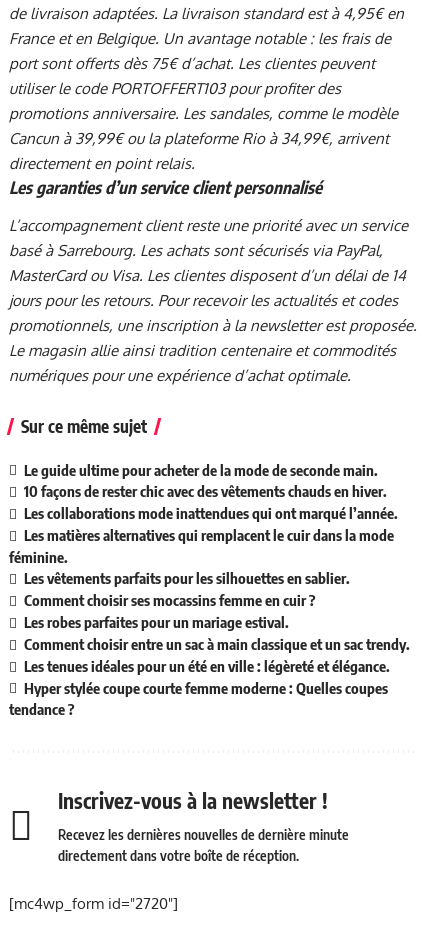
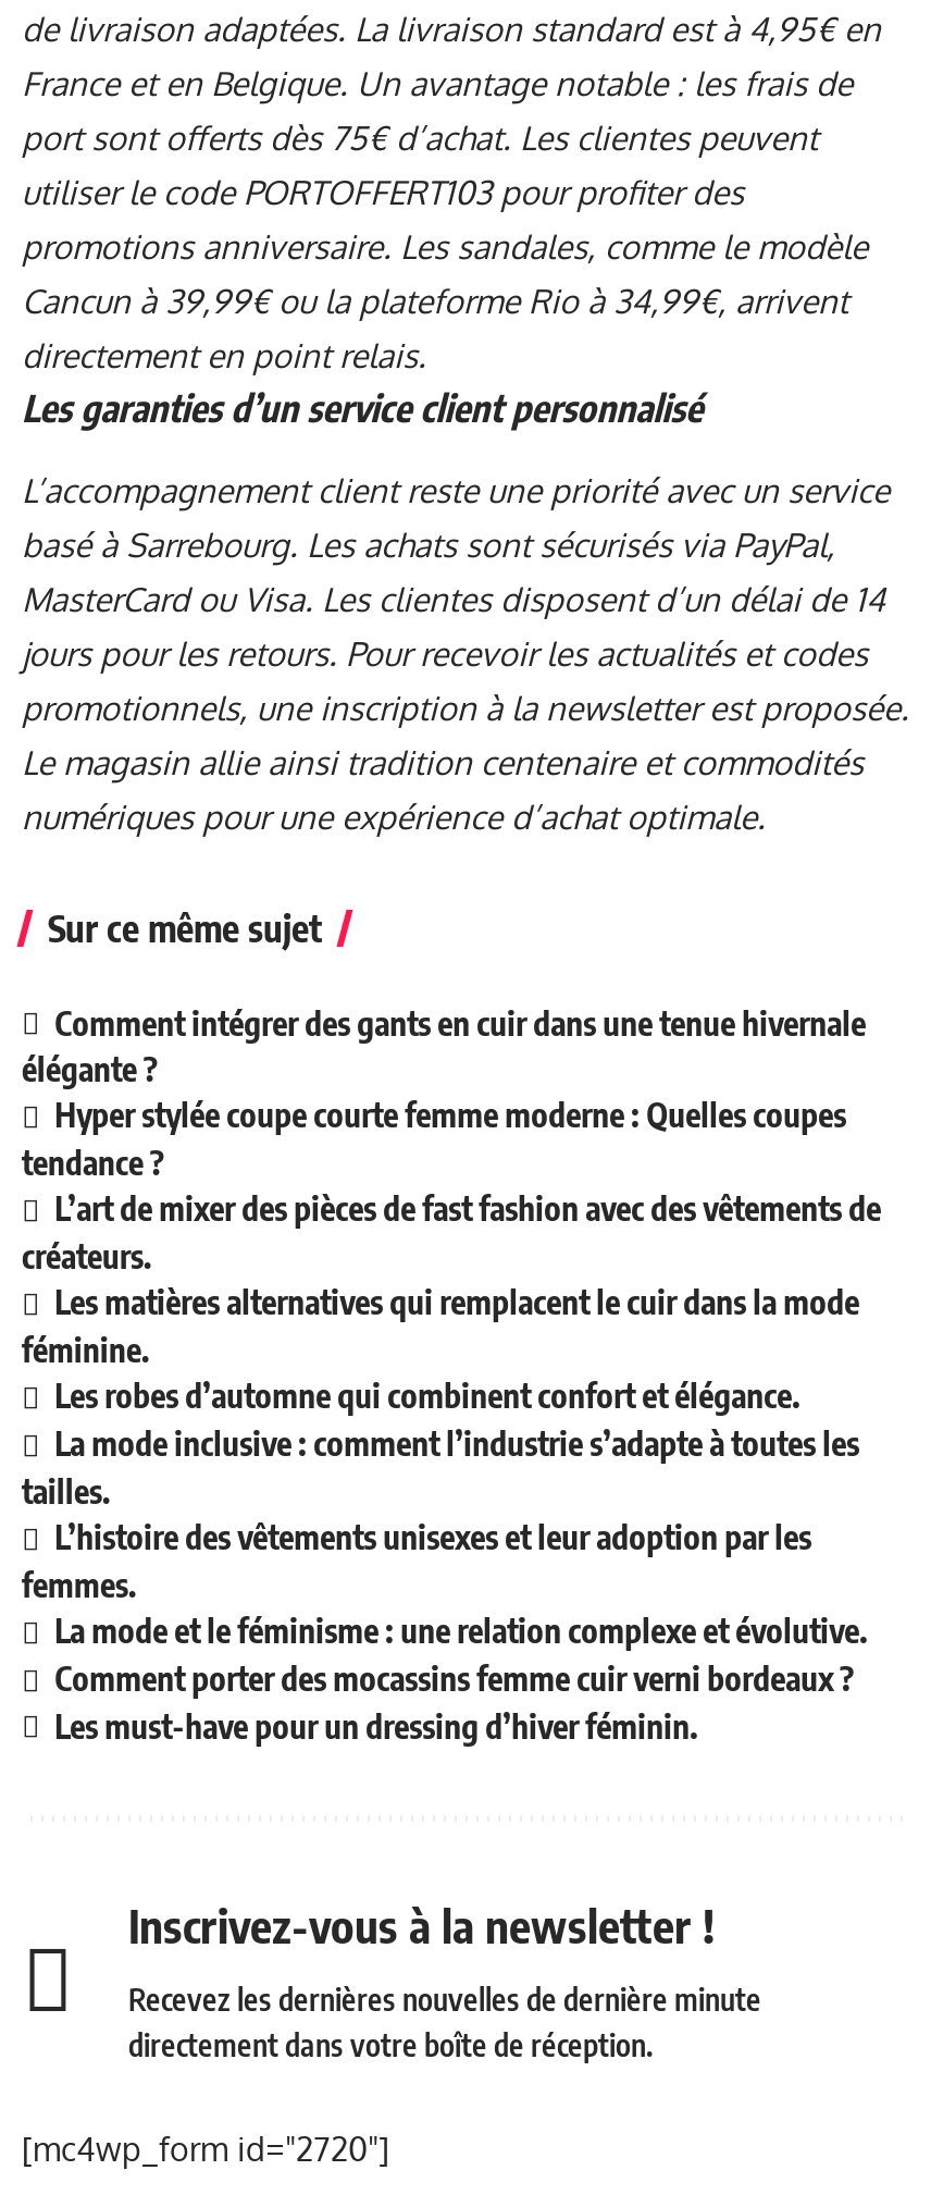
- Le guide ultime pour acheter de la mode de seconde main.
- 10 façons de rester chic avec des vêtements chauds en hiver.
- Les collaborations mode inattendues qui ont marqué l’année.
+ Comment intégrer des gants en cuir dans une tenue hivernale
+ élégante ?
+ L’art de mixer des pièces de fast fashion avec des vêtements de
+ créateurs.

- Les vêtements parfaits pour les silhouettes en sablier.
- Comment choisir ses mocassins femme en cuir ?
- Les robes parfaites pour un mariage estival.
- Comment choisir entre un sac à main classique et un sac trendy.
- Les tenues idéales pour un été en ville : légèreté et élégance.
+ Les robes d’automne qui combinent confort et élégance.
+ La mode inclusive : comment l’industrie s’adapte à toutes les
+ tailles.
+ L’histoire des vêtements unisexes et leur adoption par les
+ femmes.
+ La mode et le féminisme : une relation complexe et évolutive.
+ Comment porter des mocassins femme cuir verni bordeaux ?
+ Les must-have pour un dressing d’hiver féminin.

moved up: Hyper stylée coupe courte femme moderne : Quelles coupes | tendance ?
